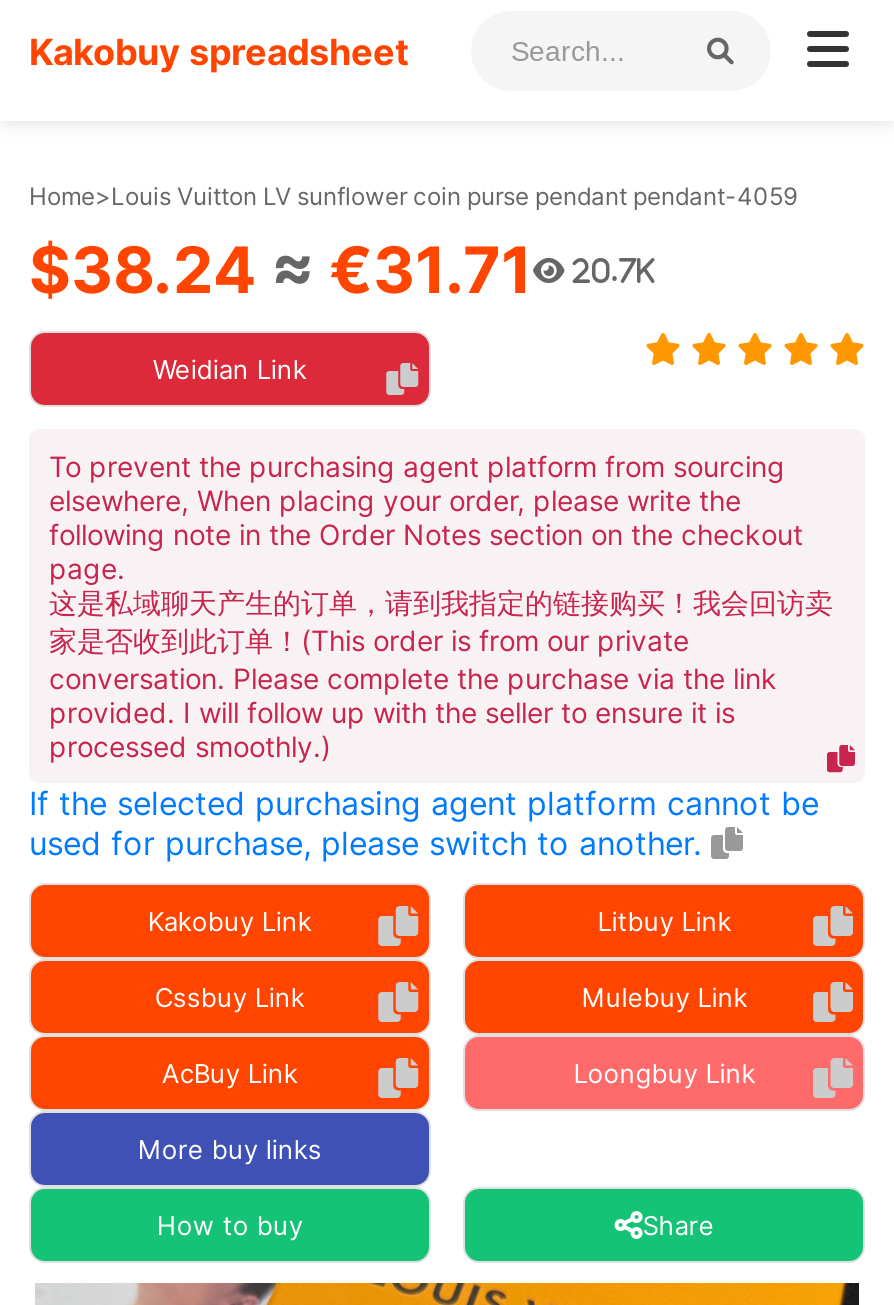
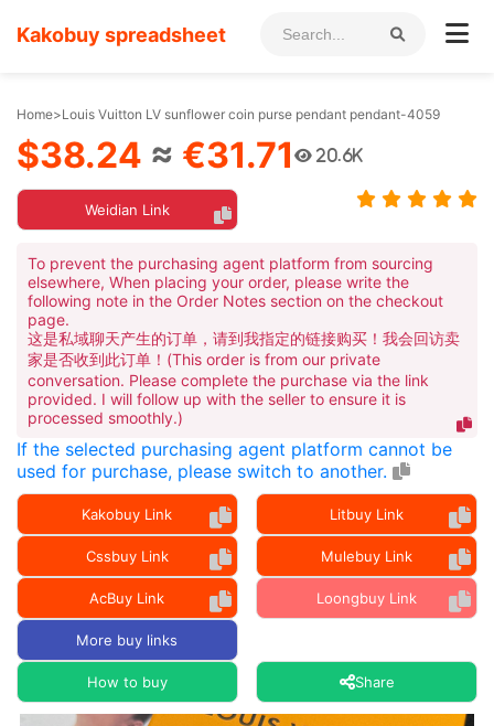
- 20.7K
+ 20.6K
